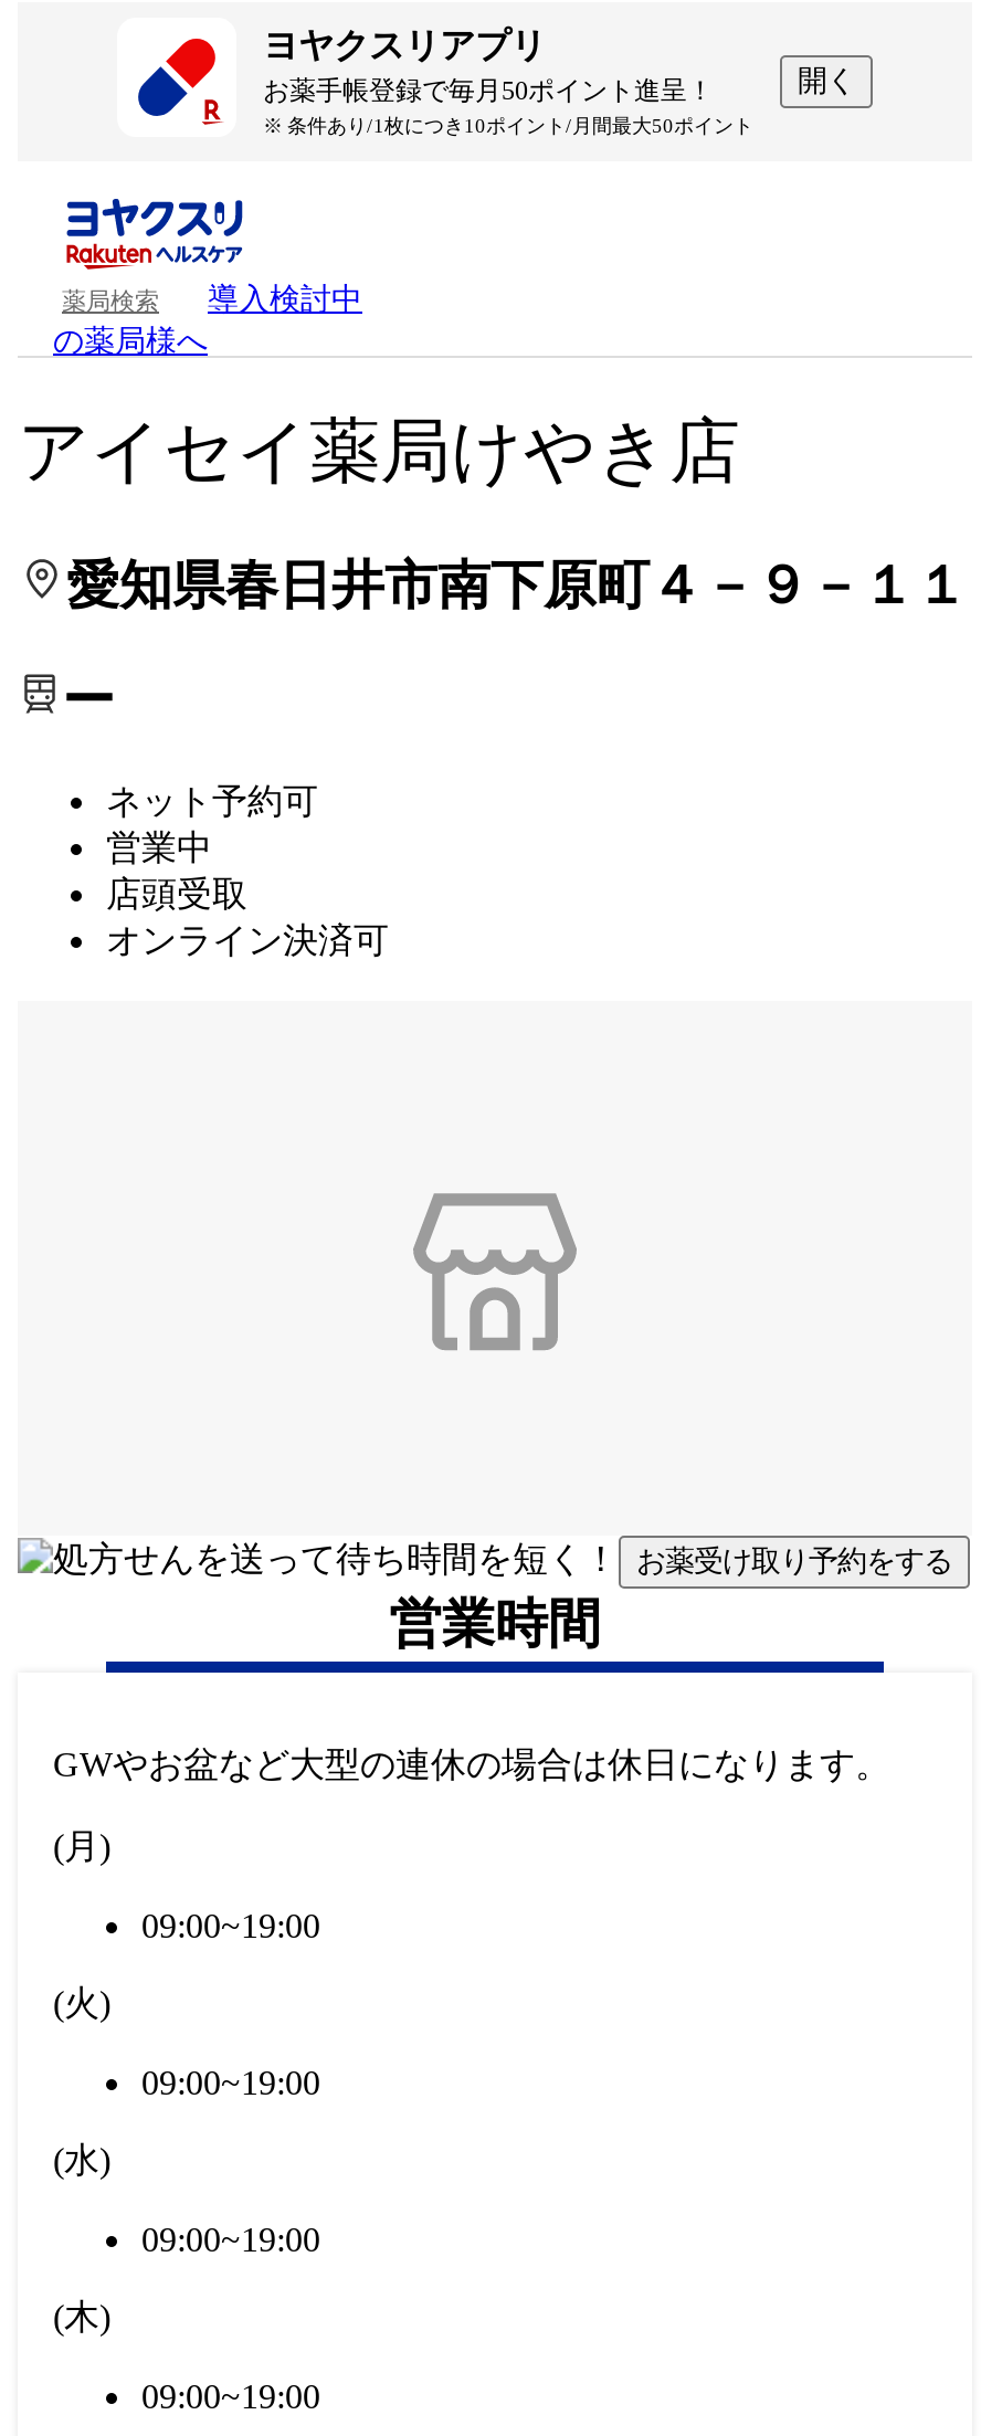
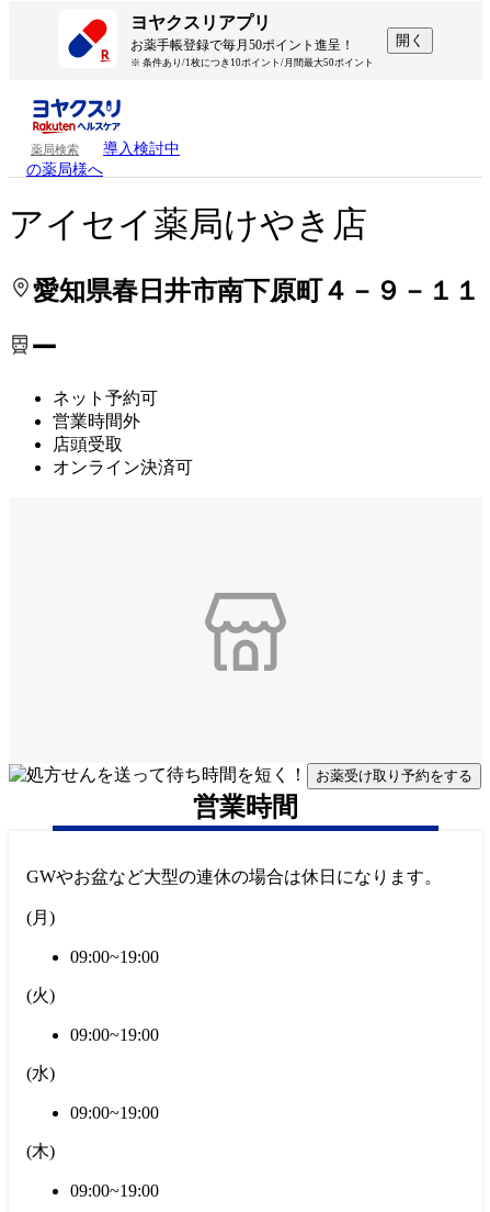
- 営業中
+ 営業時間外
